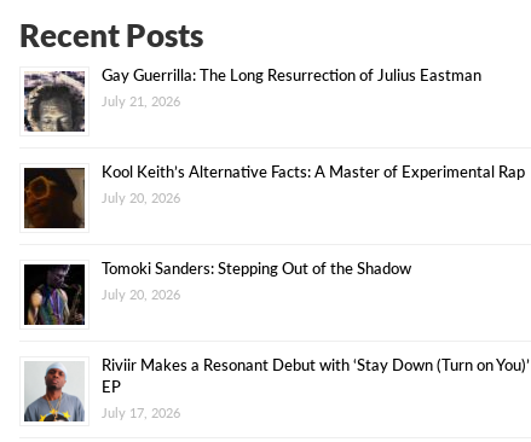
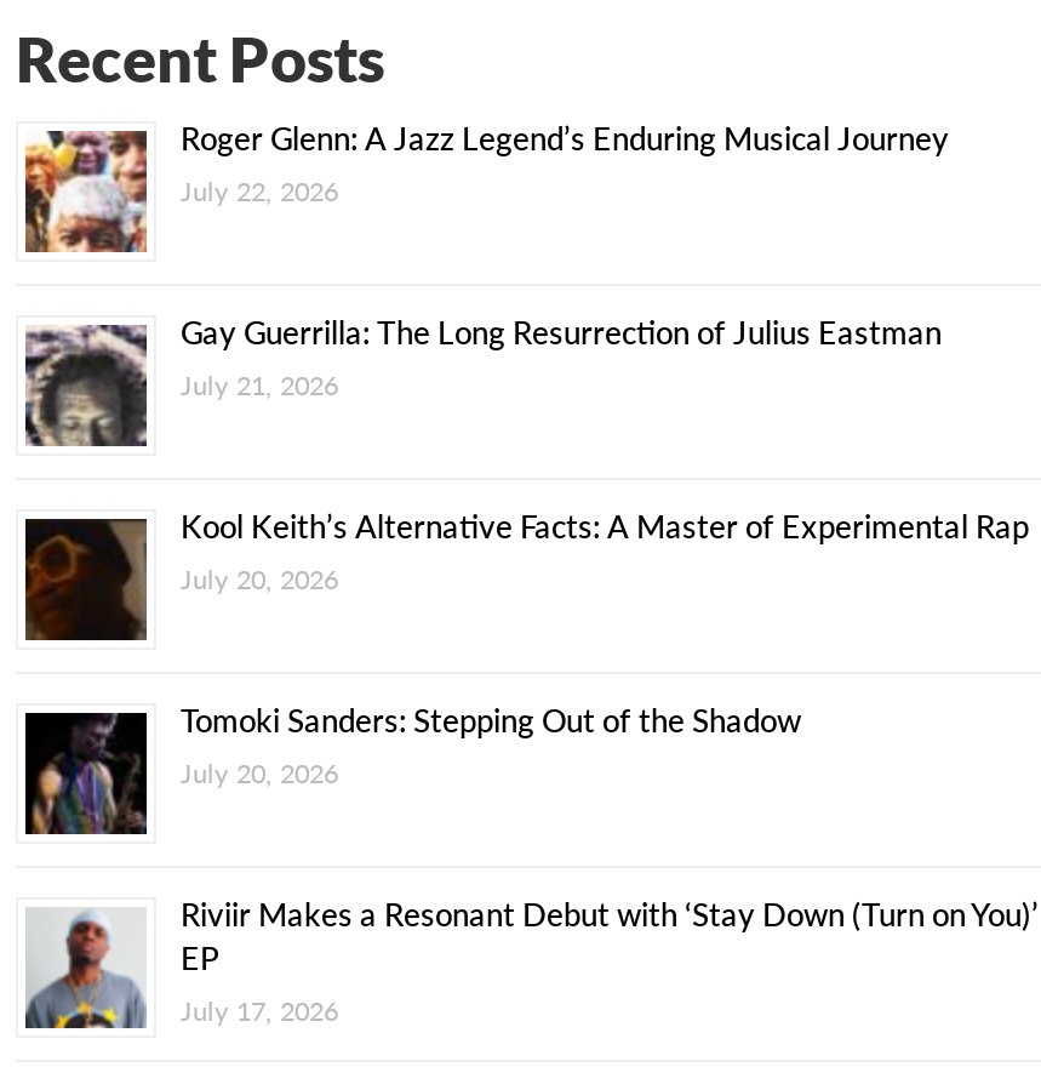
+ [image]
+ Roger Glenn: A Jazz Legend’s Enduring Musical Journey
+ July 22, 2026
